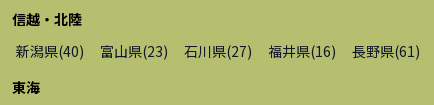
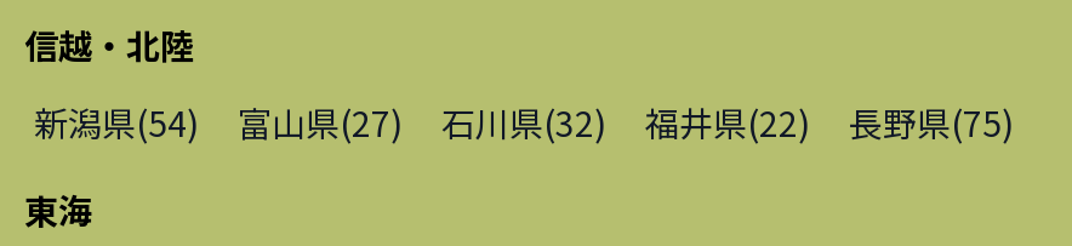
- 新潟県(40)
+ 新潟県(54)

- 富山県(23)
+ 富山県(27)

- 石川県(27)
+ 石川県(32)

- 福井県(16)
+ 福井県(22)

- 長野県(61)
+ 長野県(75)
